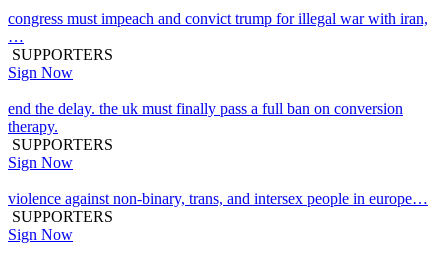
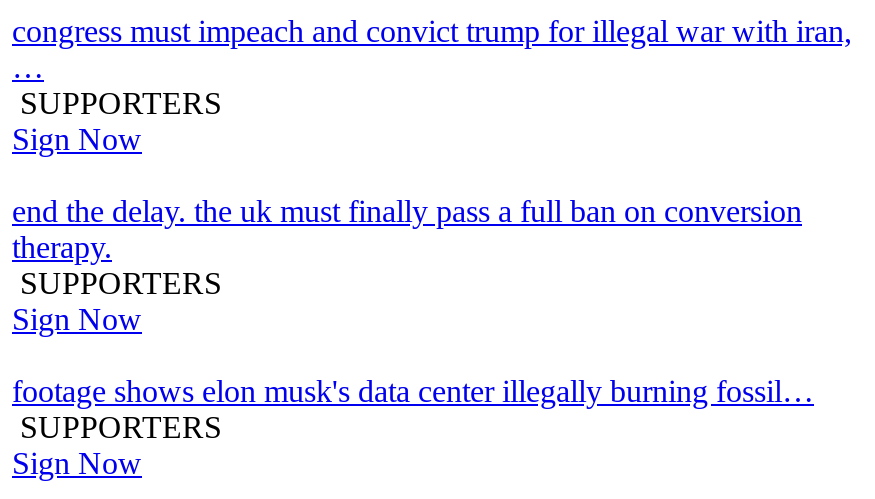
- violence against non-binary, trans, and intersex people in europe…
+ footage shows elon musk's data center illegally burning fossil…
